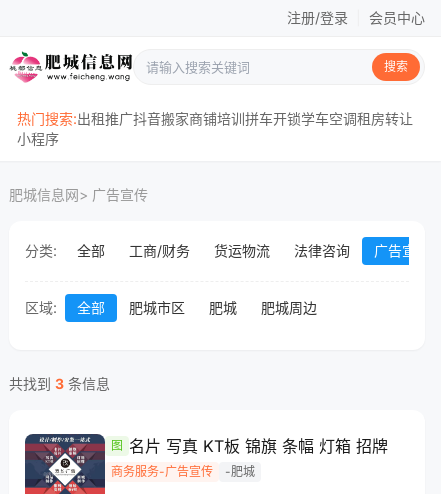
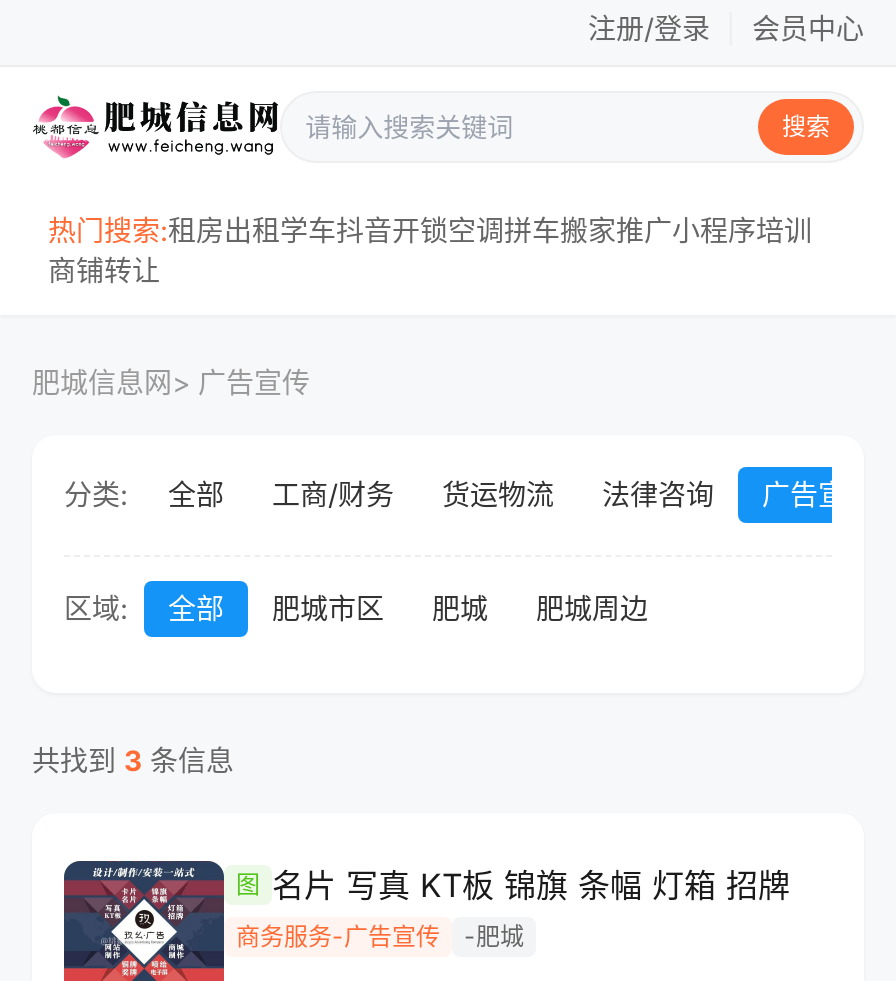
- 热门搜索:出租推广抖音搬家商铺培训拼车开锁学车空调租房转让
- 小程序
+ 热门搜索:租房出租学车抖音开锁空调拼车搬家推广小程序培训
+ 商铺转让
